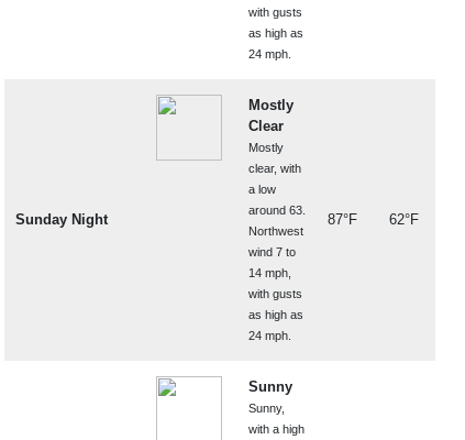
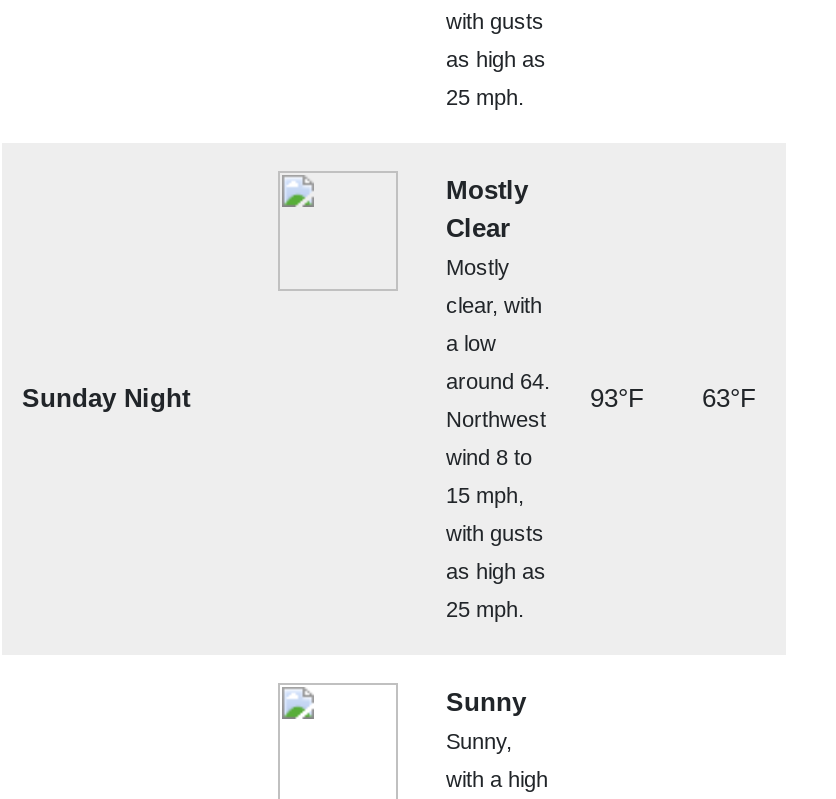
- 24 mph.
+ 25 mph.

- around 63.
+ around 64.

- 87°F
- 62°F
+ 93°F
+ 63°F

- wind 7 to
+ wind 8 to

- 14 mph,
+ 15 mph,

- 24 mph.
+ 25 mph.
